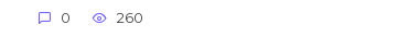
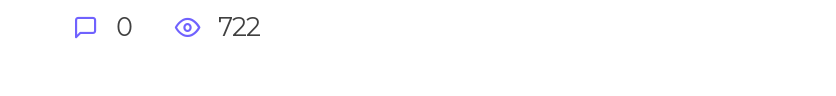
- 260
+ 722
